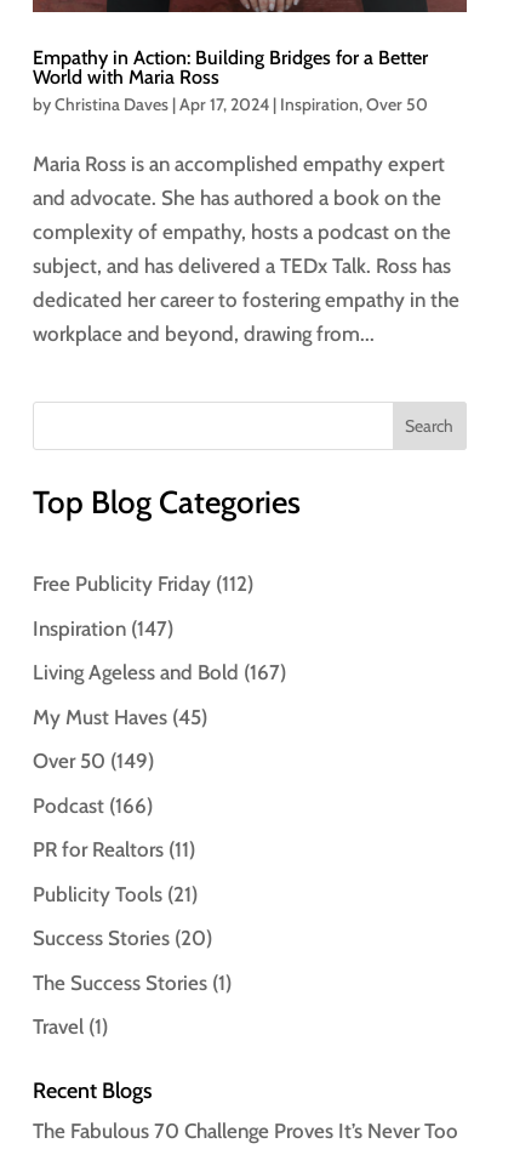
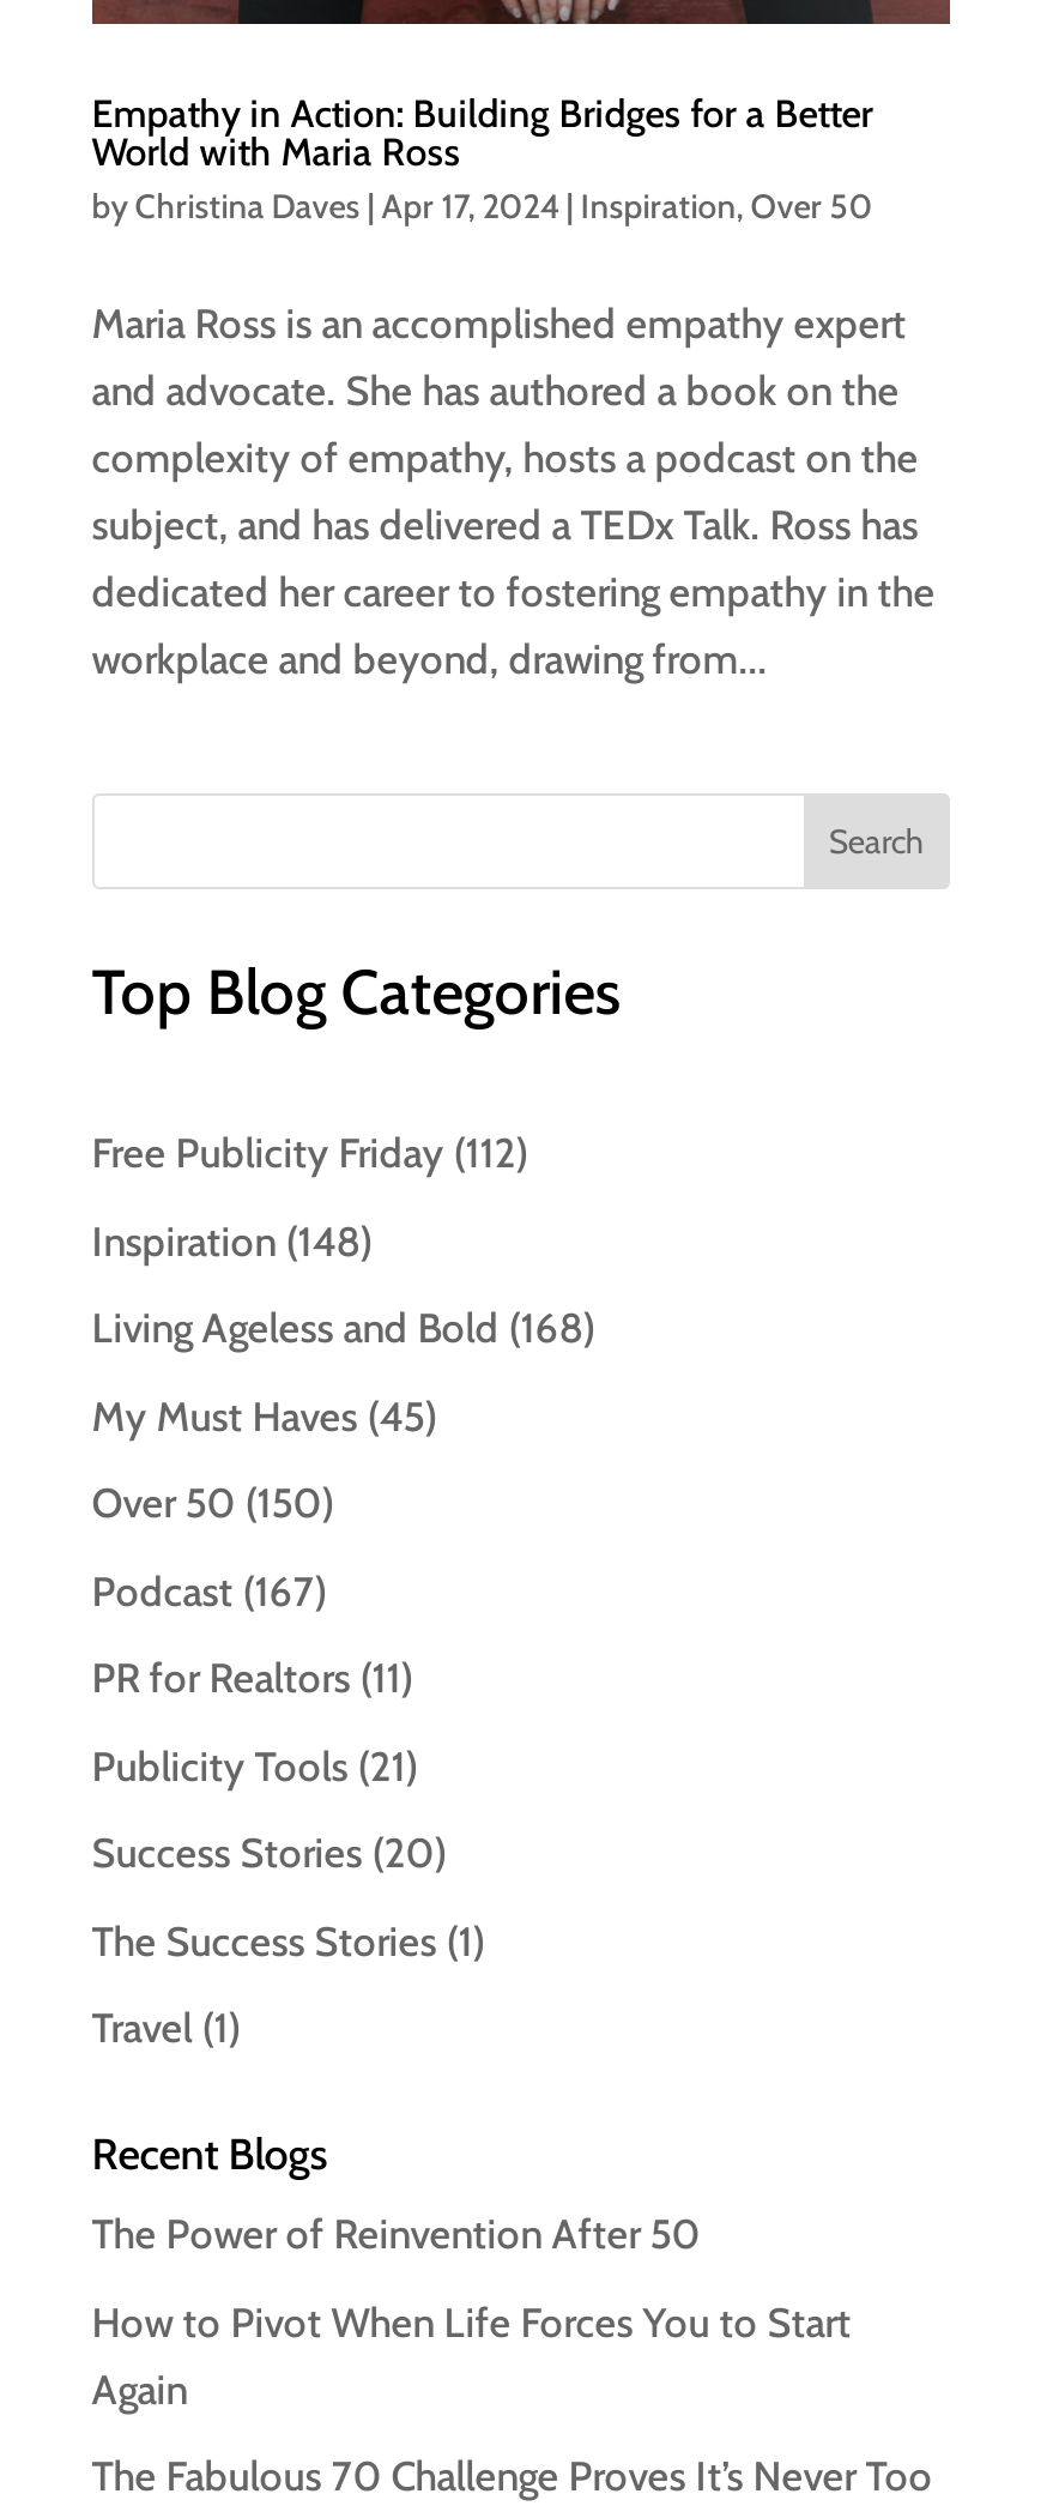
- Inspiration (147)
+ Inspiration (148)

- Living Ageless and Bold (167)
+ Living Ageless and Bold (168)

- Over 50 (149)
+ Over 50 (150)

- Podcast (166)
+ Podcast (167)

+ The Power of Reinvention After 50
+ How to Pivot When Life Forces You to Start
+ Again
